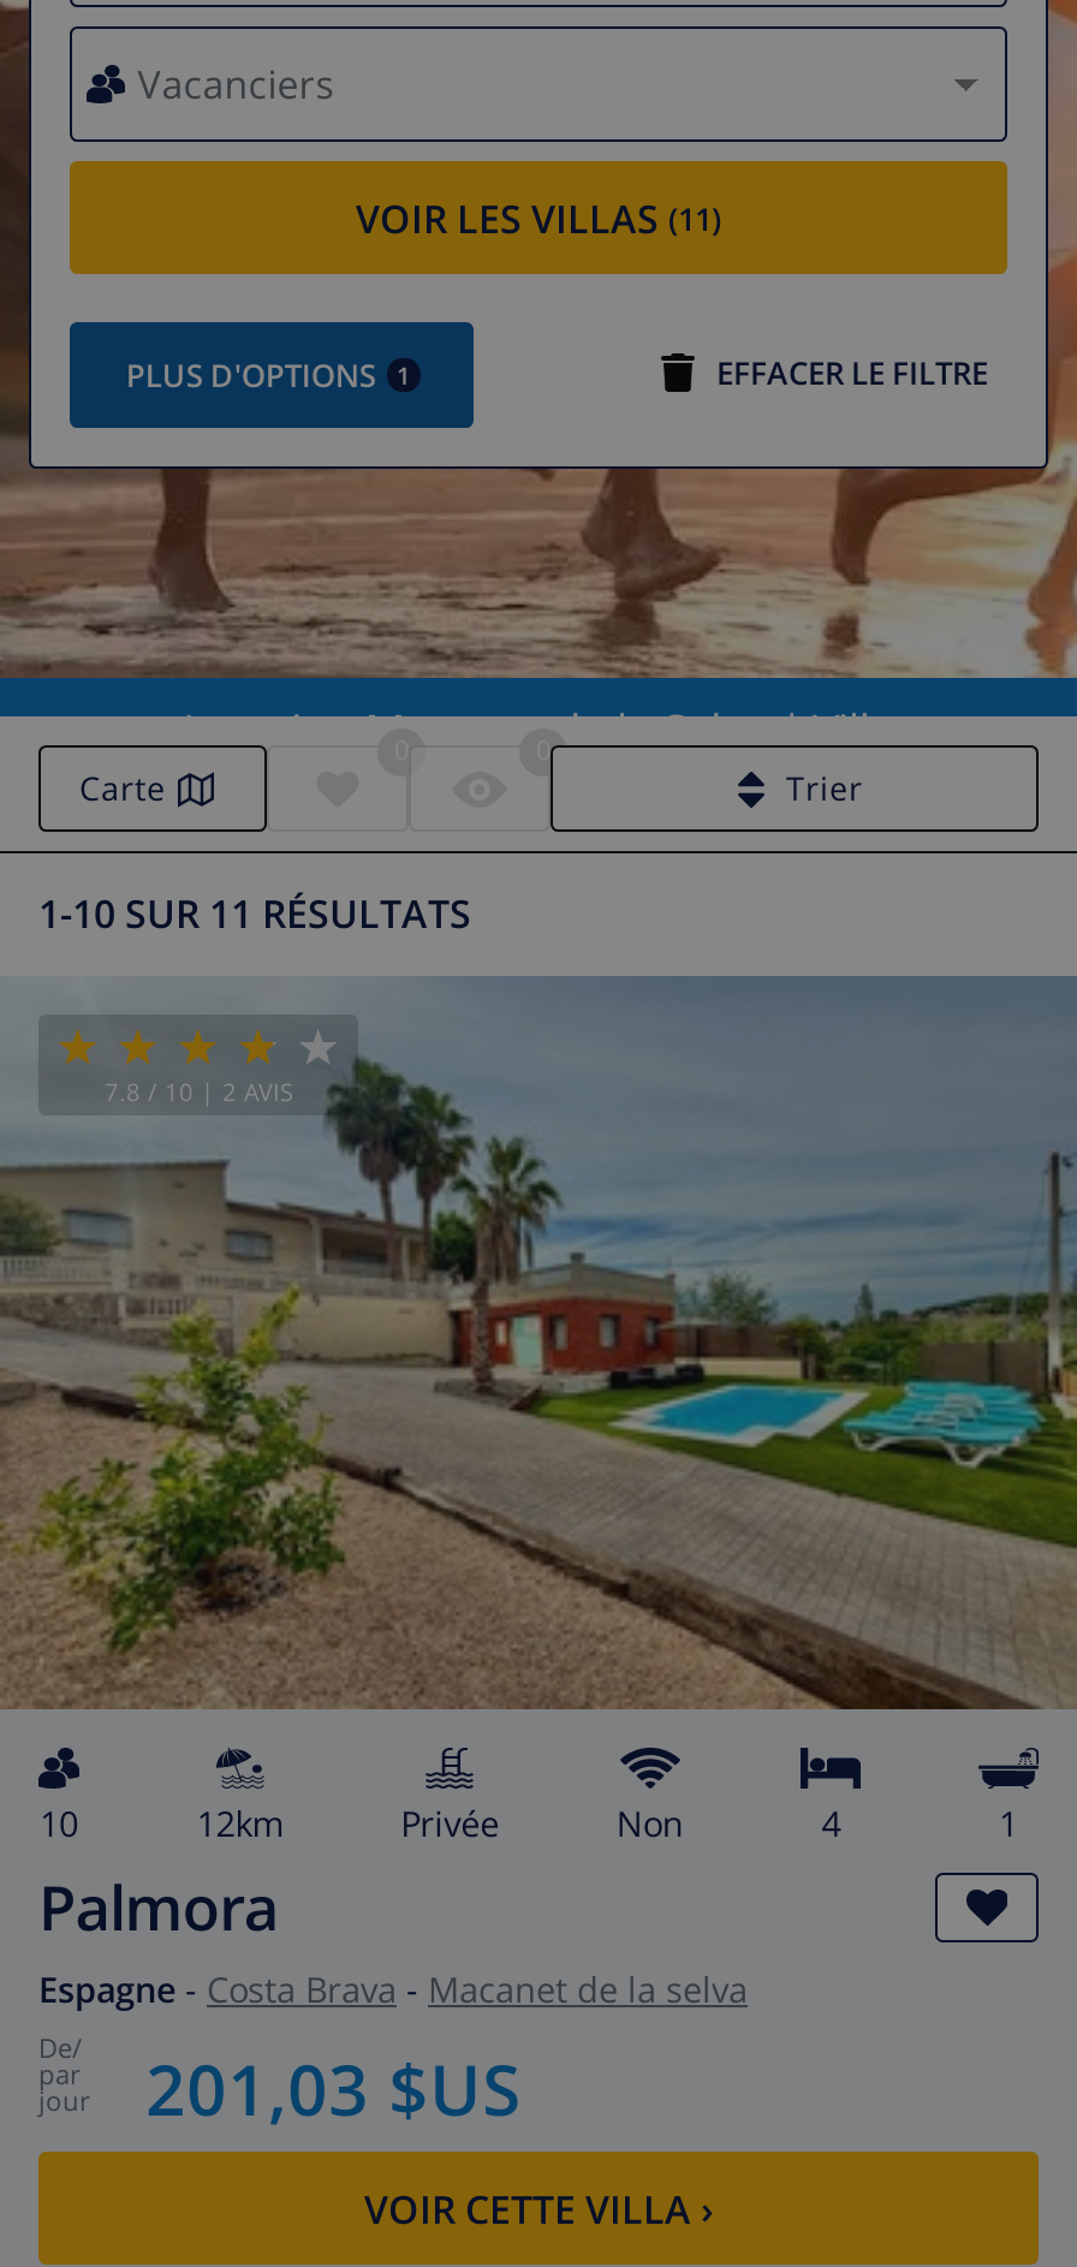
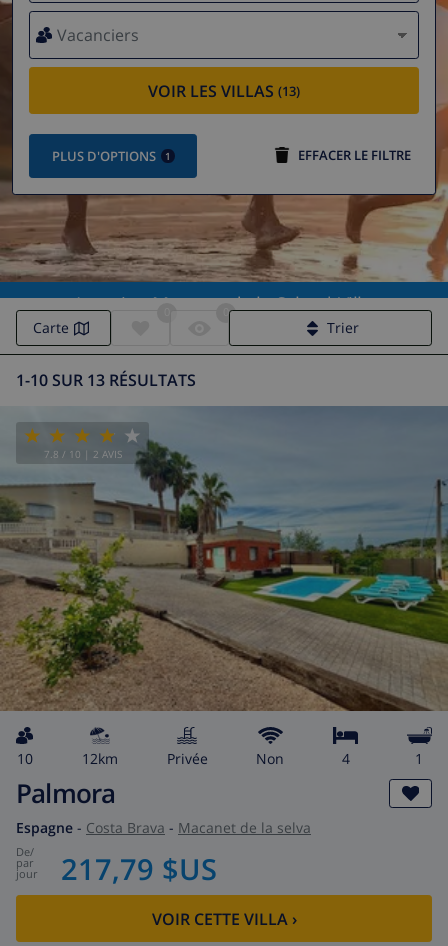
- VOIR LES VILLAS (11)
+ VOIR LES VILLAS (13)

- 1-10 SUR 11 RÉSULTATS
+ 1-10 SUR 13 RÉSULTATS

- 201,03 $US
+ 217,79 $US
